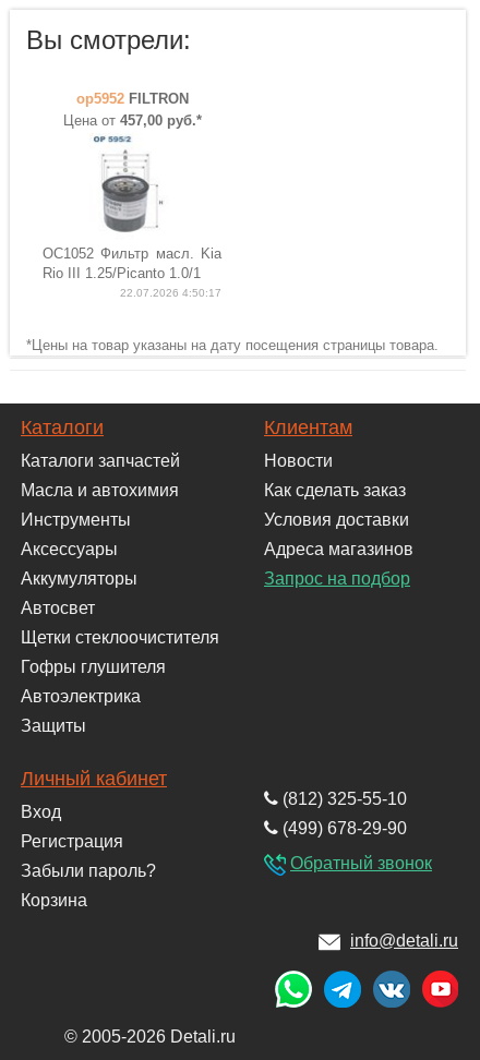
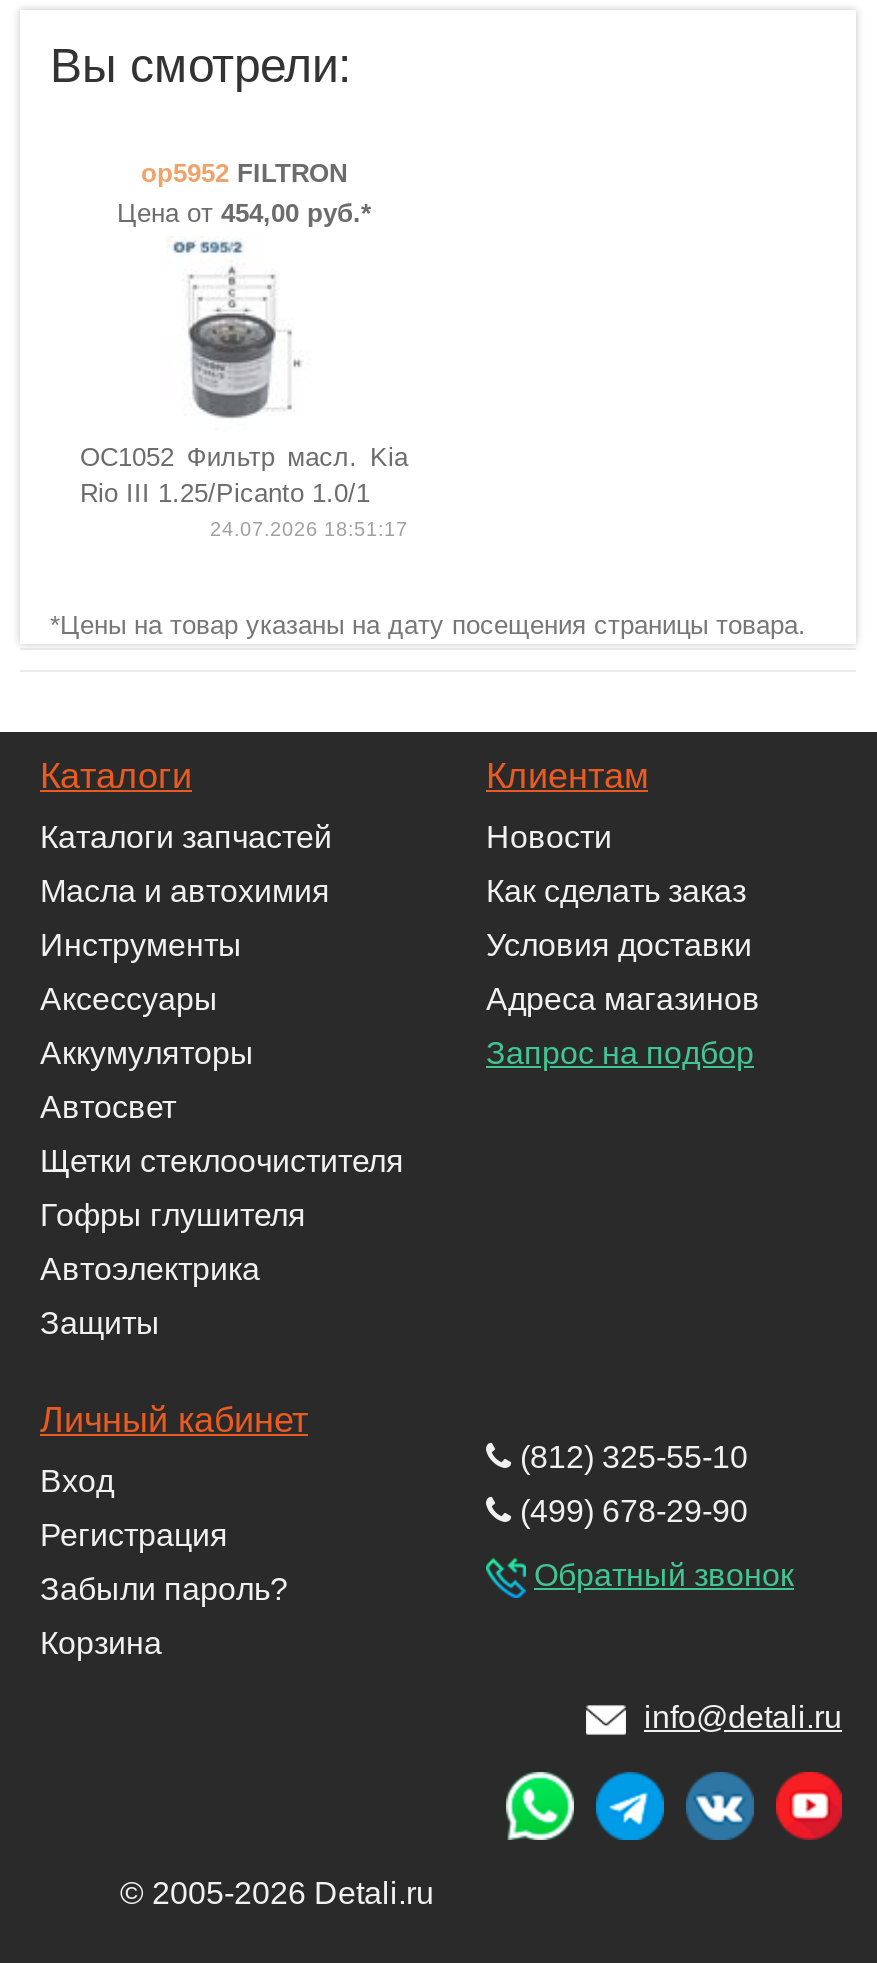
- Цена от 457,00 руб.*
+ Цена от 454,00 руб.*

- 22.07.2026 4:50:17
+ 24.07.2026 18:51:17
